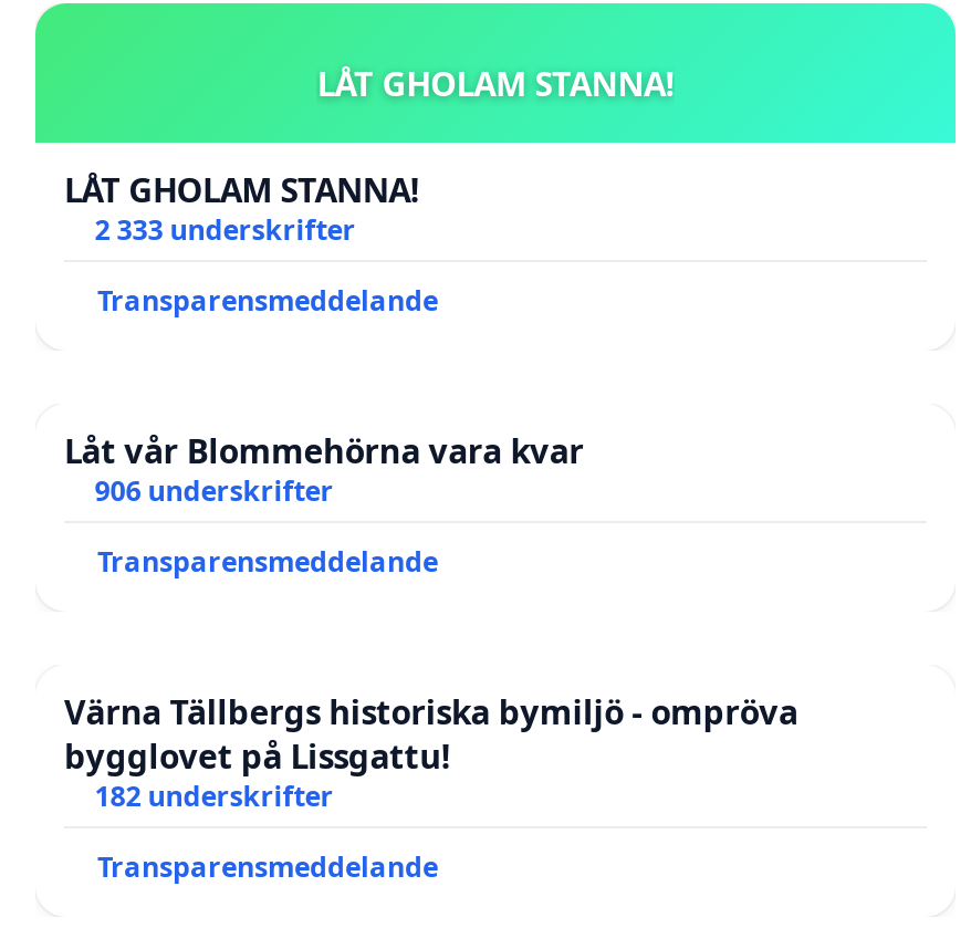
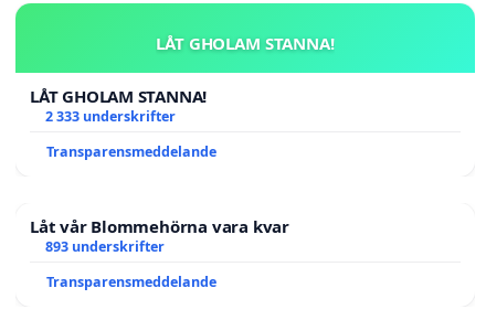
- 906 underskrifter
- Transparensmeddelande
- Värna Tällbergs historiska bymiljö - ompröva
- bygglovet på Lissgattu!
- 182 underskrifter
+ 893 underskrifter
